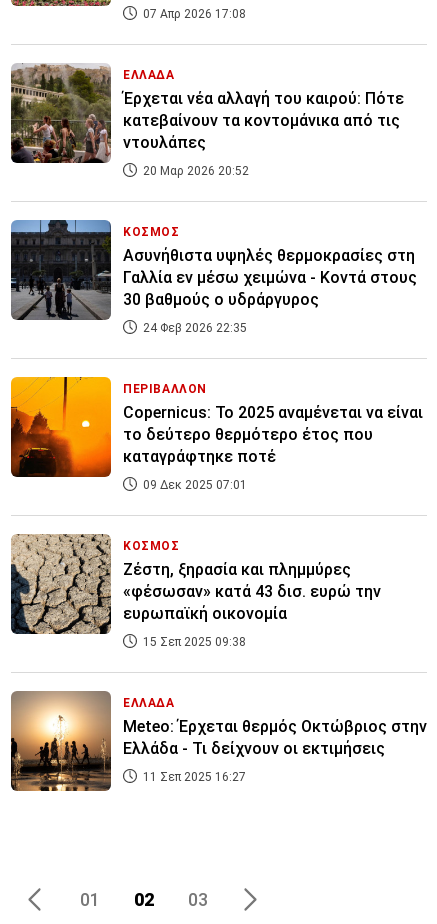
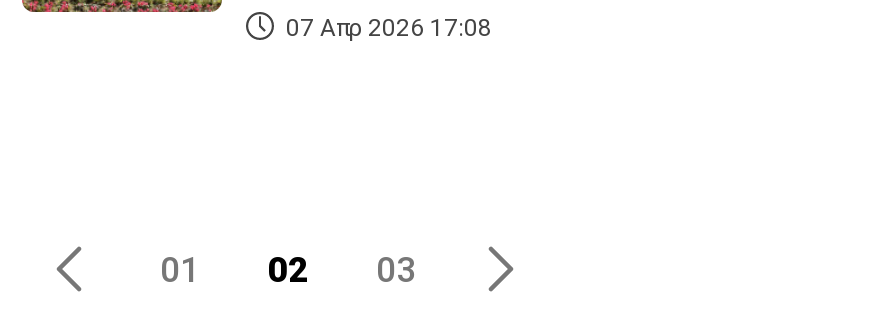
- [image]
- ΕΛΛΑΔΑ
- Έρχεται νέα αλλαγή του καιρού: Πότε
- κατεβαίνουν τα κοντομάνικα από τις
- ντουλάπες
- 20 Μαρ 2026 20:52

- [image]
- ΚΟΣΜΟΣ
- Ασυνήθιστα υψηλές θερμοκρασίες στη
- Γαλλία εν μέσω χειμώνα - Kοντά στους
- 30 βαθμούς ο υδράργυρος
- 24 Φεβ 2026 22:35

- [image]
- ΠΕΡΙΒΑΛΛΟΝ
- Copernicus: Το 2025 αναμένεται να είναι
- το δεύτερο θερμότερο έτος που
- καταγράφτηκε ποτέ
- 09 Δεκ 2025 07:01

- [image]
- ΚΟΣΜΟΣ
- Ζέστη, ξηρασία και πλημμύρες
- «φέσωσαν» κατά 43 δισ. ευρώ την
- ευρωπαϊκή οικονομία
- 15 Σεπ 2025 09:38

- [image]
- ΕΛΛΑΔΑ
- Meteo: Έρχεται θερμός Οκτώβριος στην
- Ελλάδα - Τι δείχνουν οι εκτιμήσεις
- 11 Σεπ 2025 16:27
